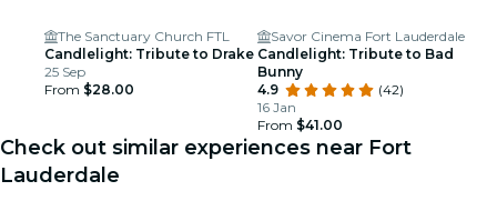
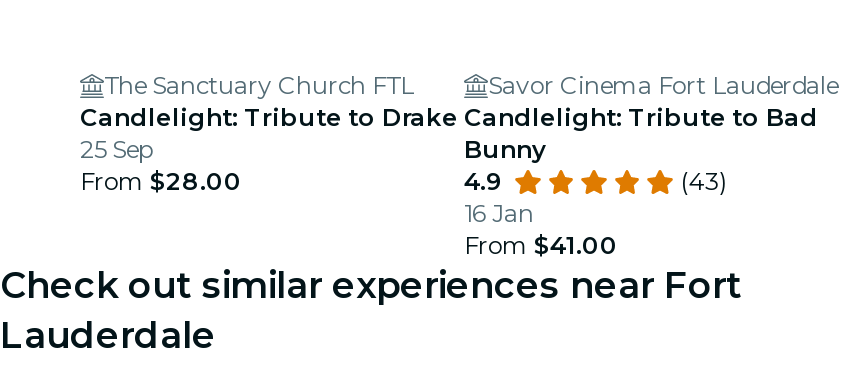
- (42)
+ (43)
